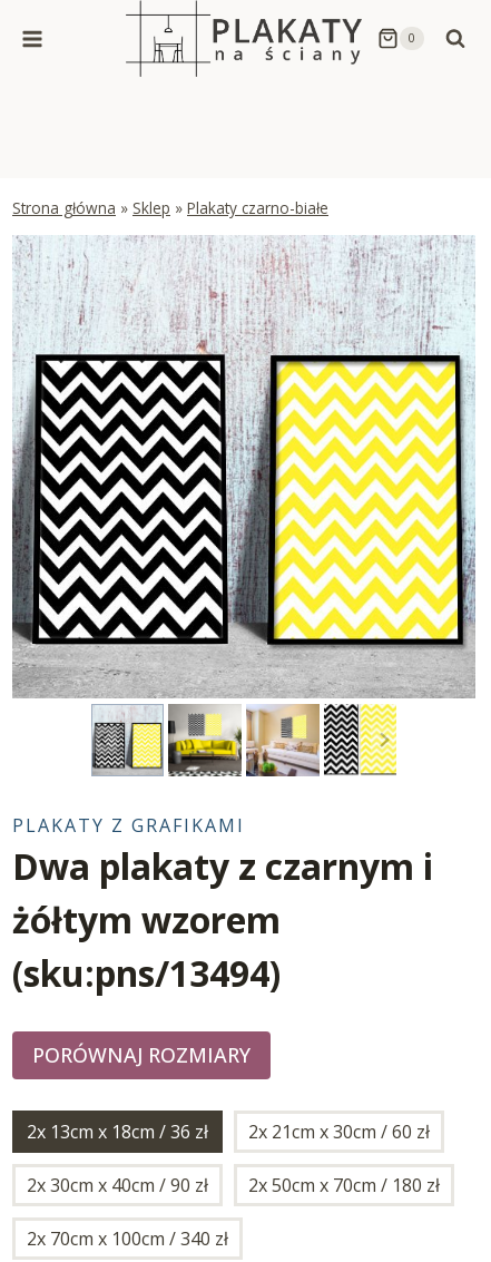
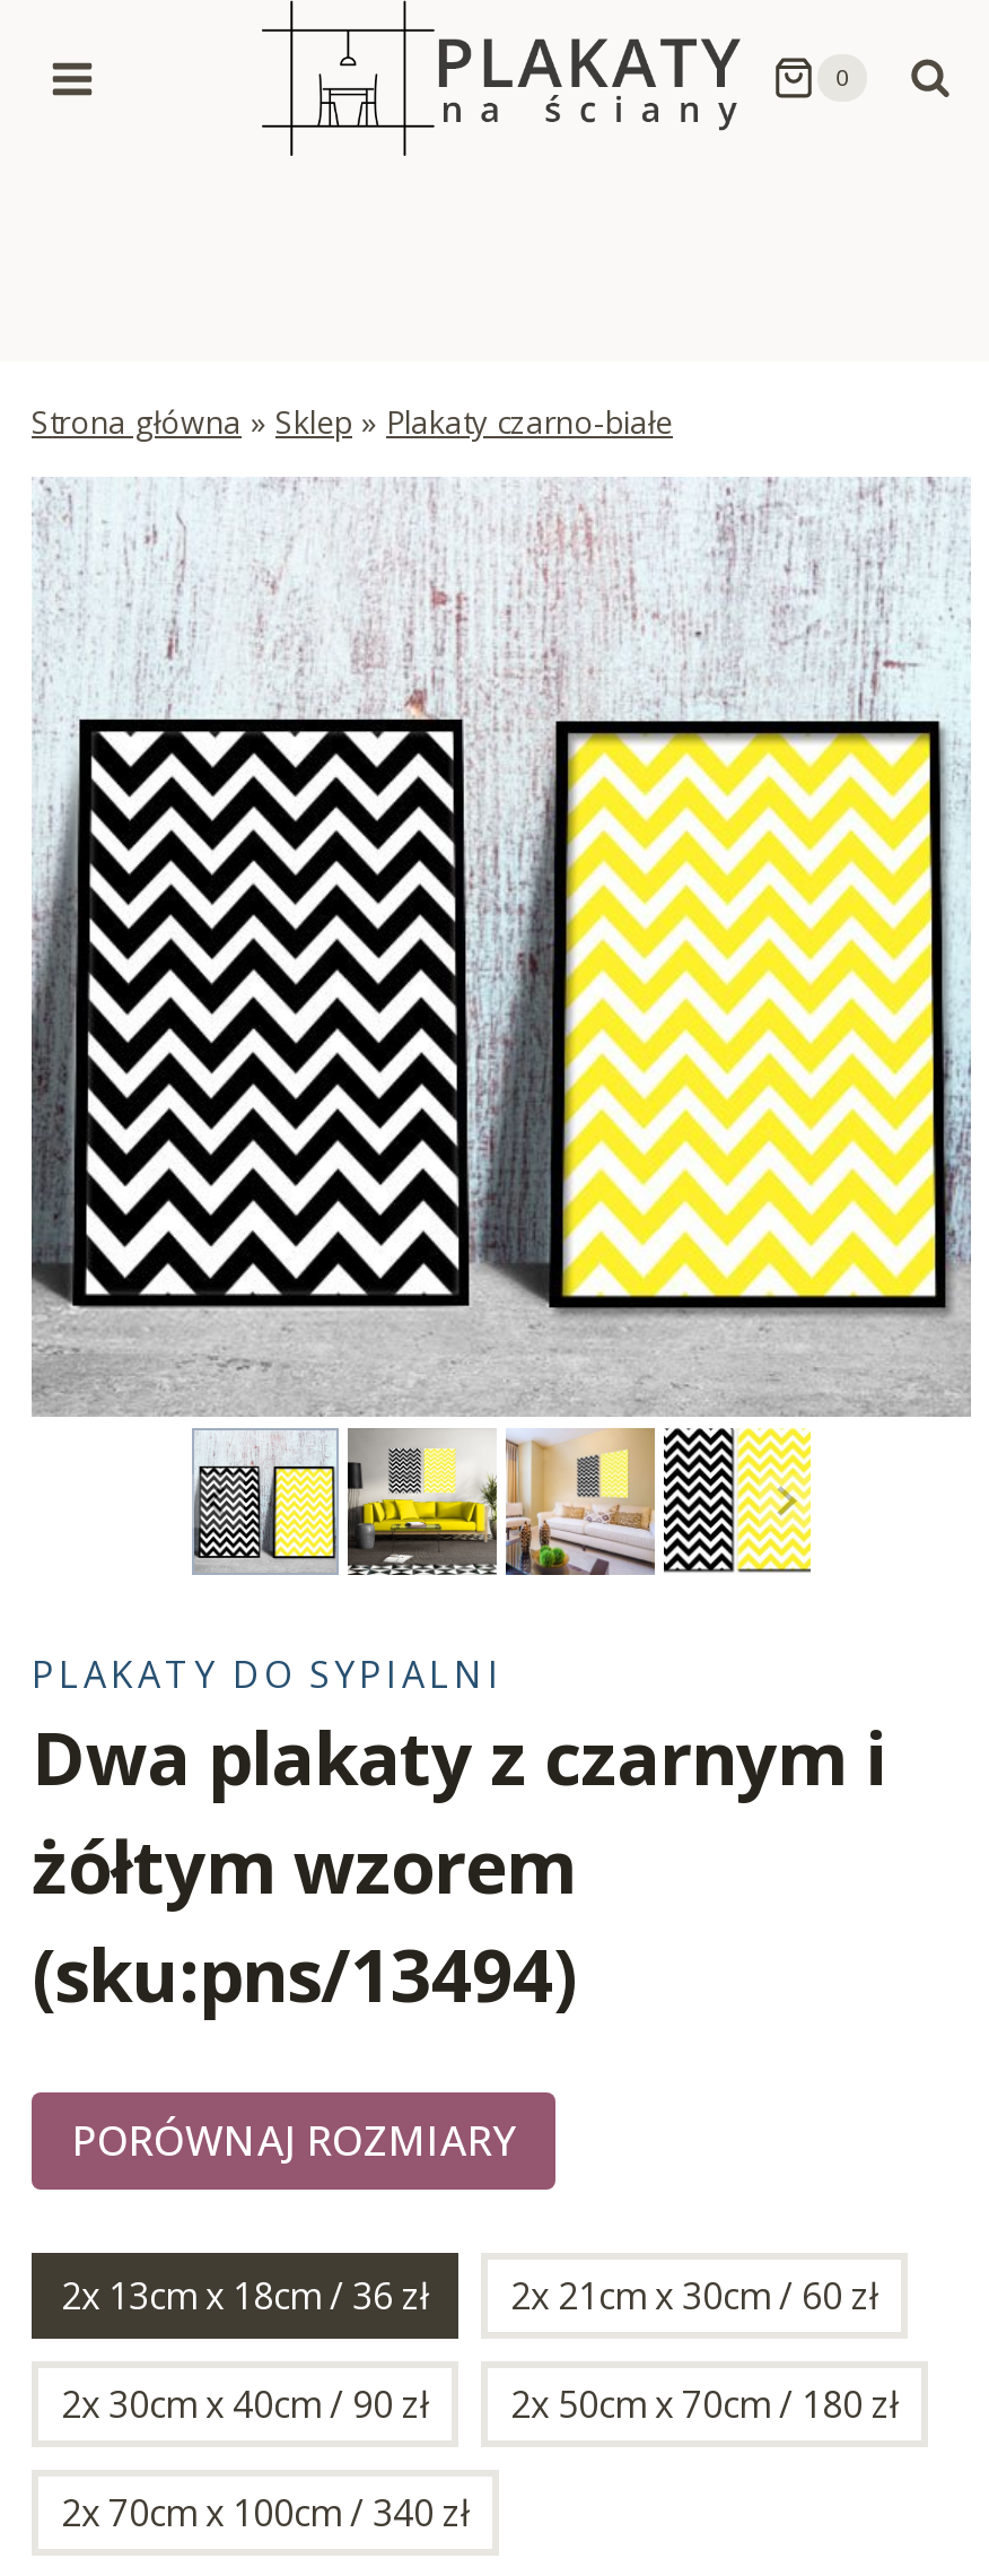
- PLAKATY Z GRAFIKAMI
+ PLAKATY DO SYPIALNI
